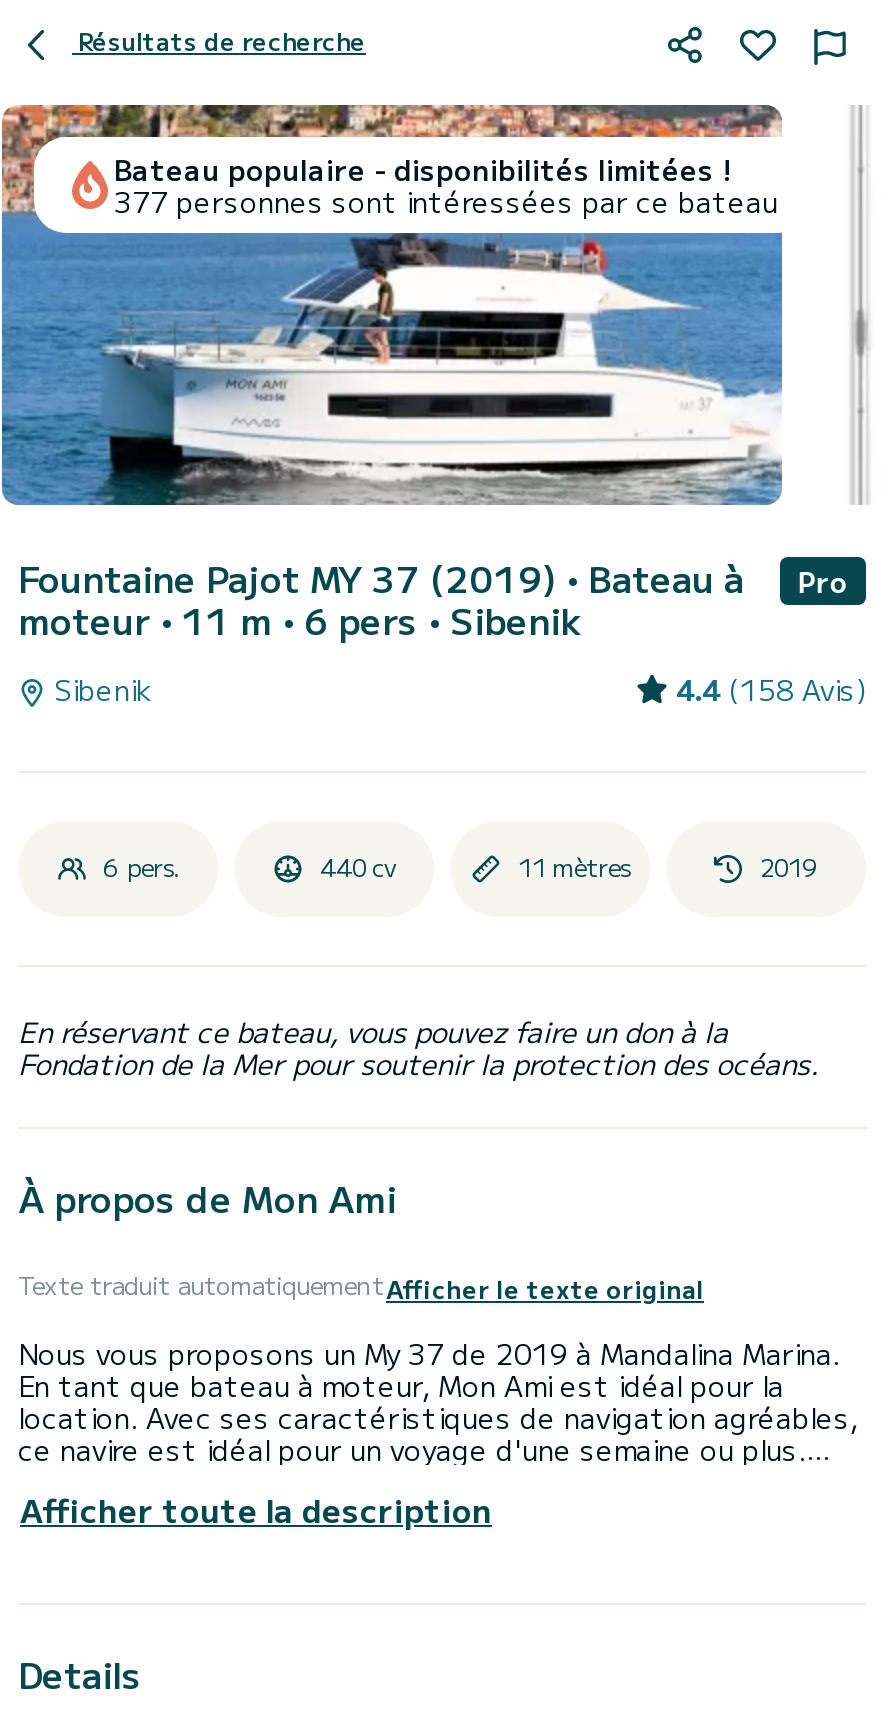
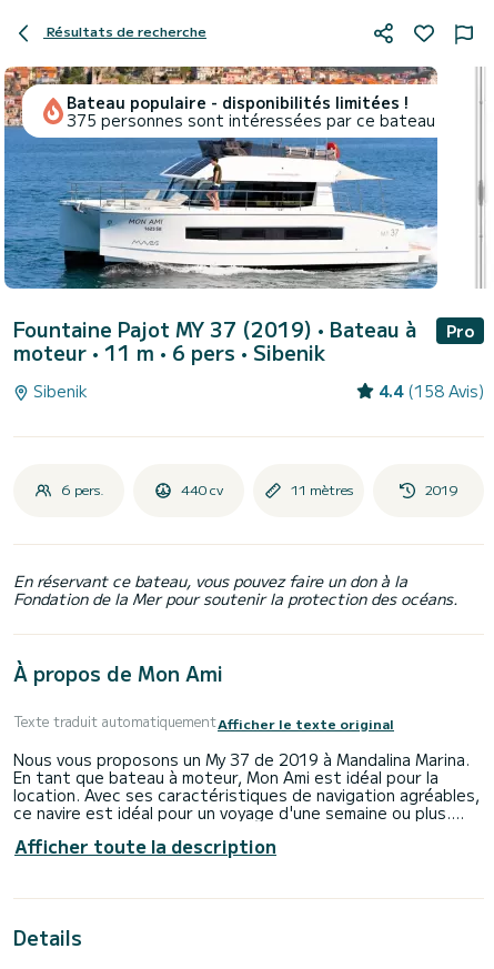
- 377 personnes sont intéressées par ce bateau
+ 375 personnes sont intéressées par ce bateau
